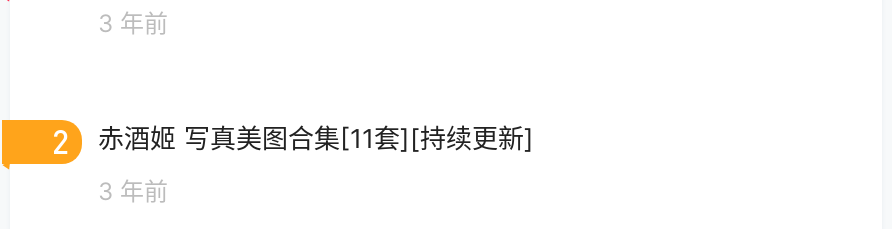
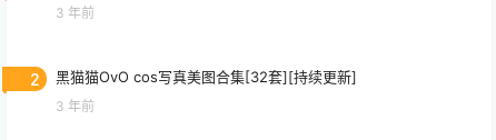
- 赤酒姬 写真美图合集[11套][持续更新]
+ 黑猫猫OvO cos写真美图合集[32套][持续更新]
